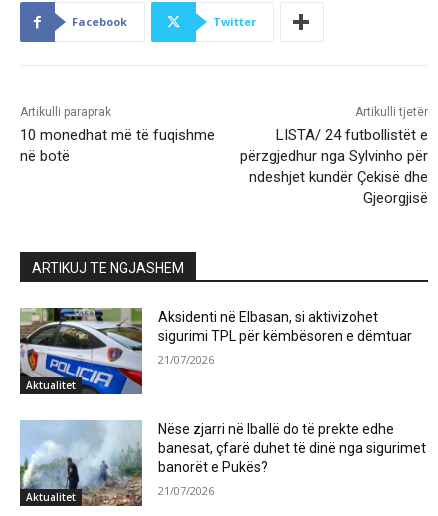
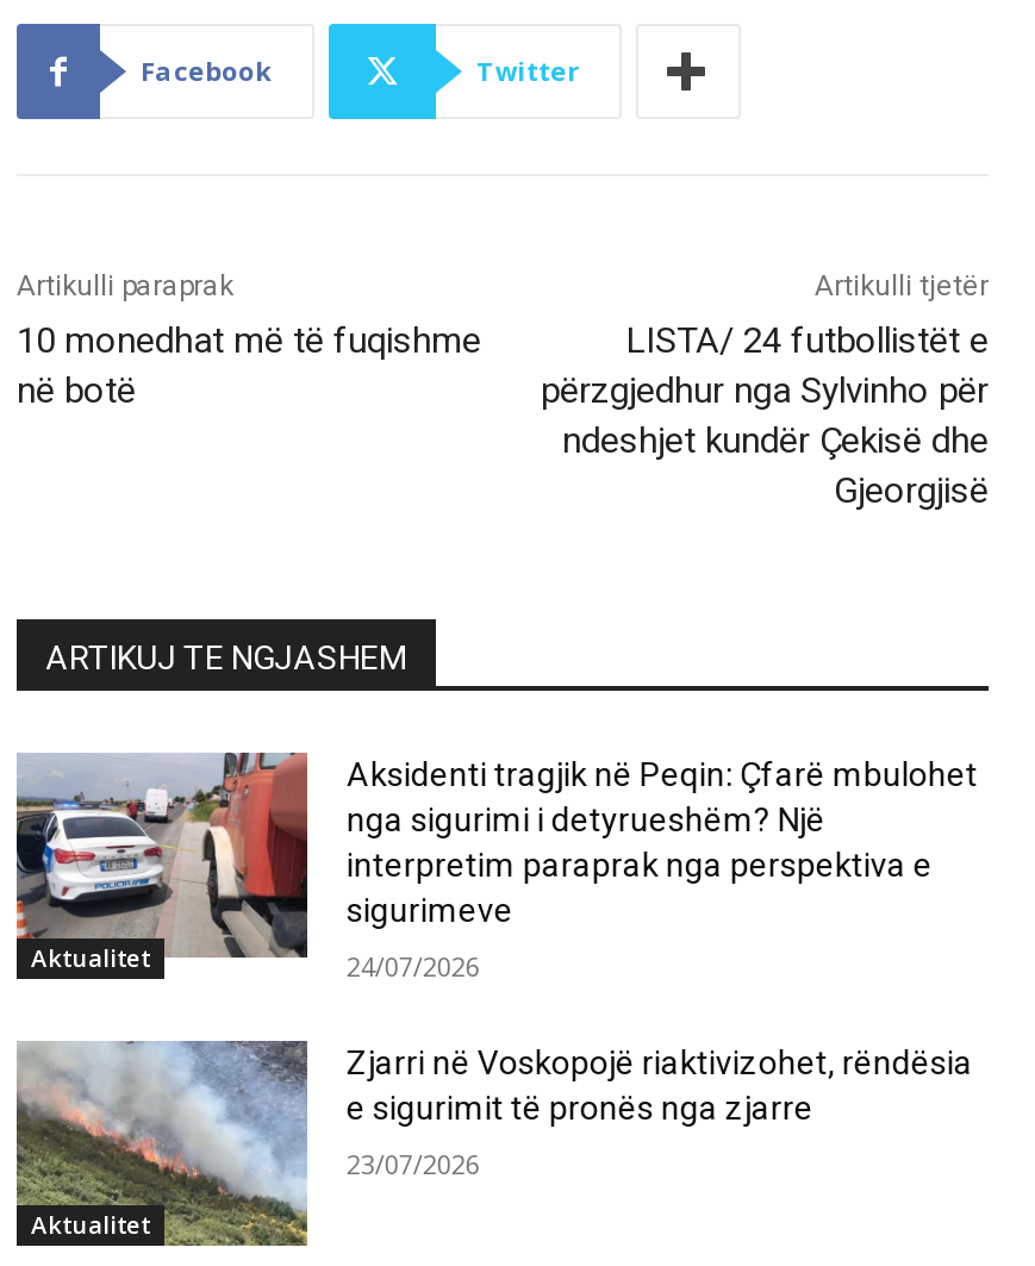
- [image]
- Aksidenti në Elbasan, si aktivizohet
- sigurimi TPL për këmbësoren e dëmtuar
+ [image]
+ Aksidenti tragjik në Peqin: Çfarë mbulohet
+ nga sigurimi i detyrueshëm? Një
+ interpretim paraprak nga perspektiva e
+ sigurimeve

- 21/07/2026
+ 24/07/2026

- [image]
- Nëse zjarri në Iballë do të prekte edhe
- banesat, çfarë duhet të dinë nga sigurimet
- banorët e Pukës?
+ [image]
+ Zjarri në Voskopojë riaktivizohet, rëndësia
+ e sigurimit të pronës nga zjarre

- 21/07/2026
+ 23/07/2026
